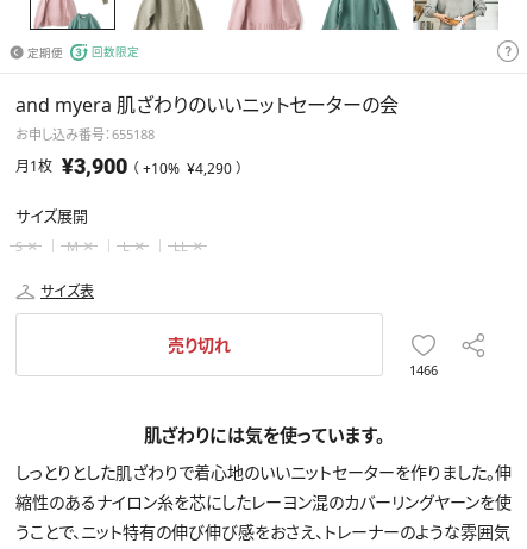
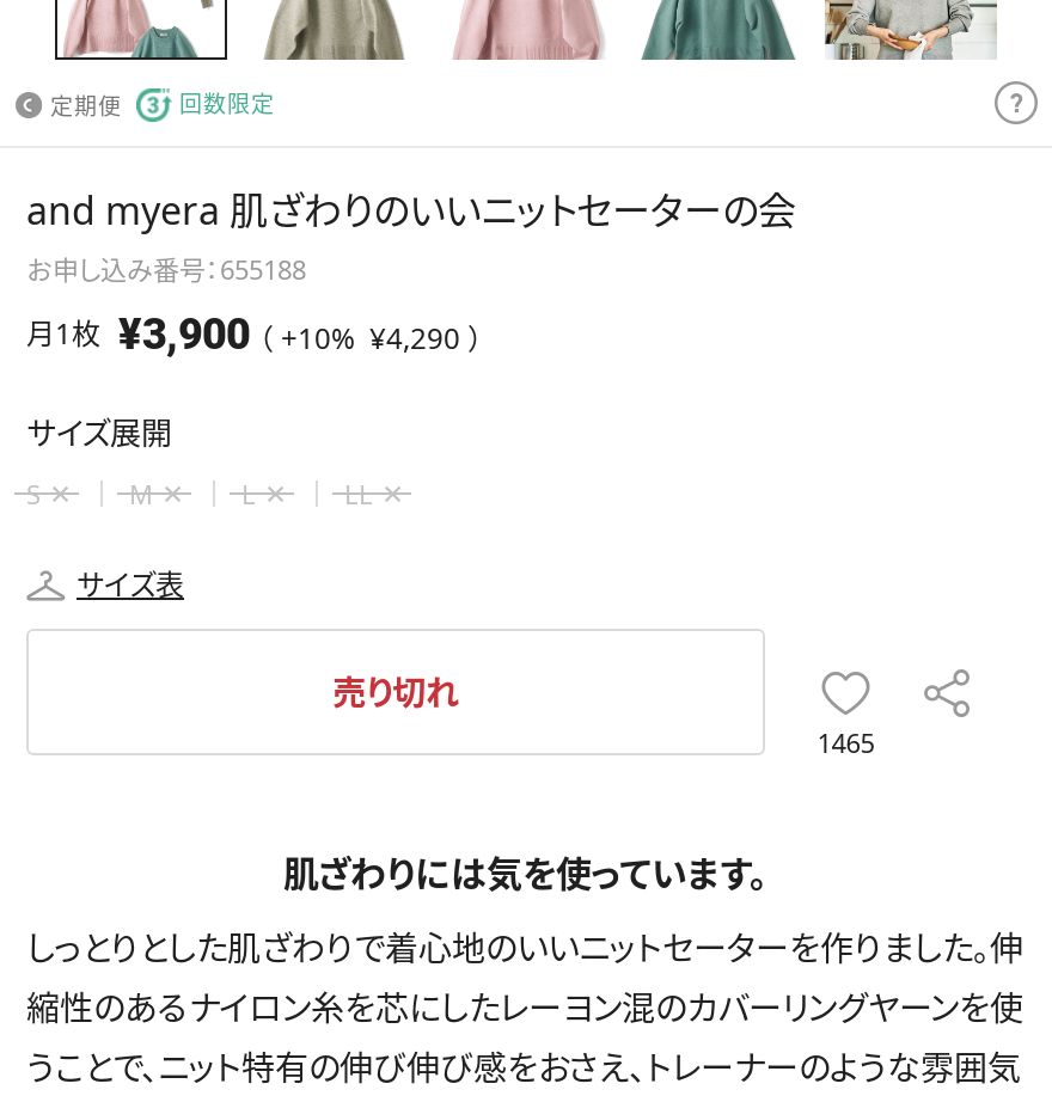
- 1466
+ 1465
